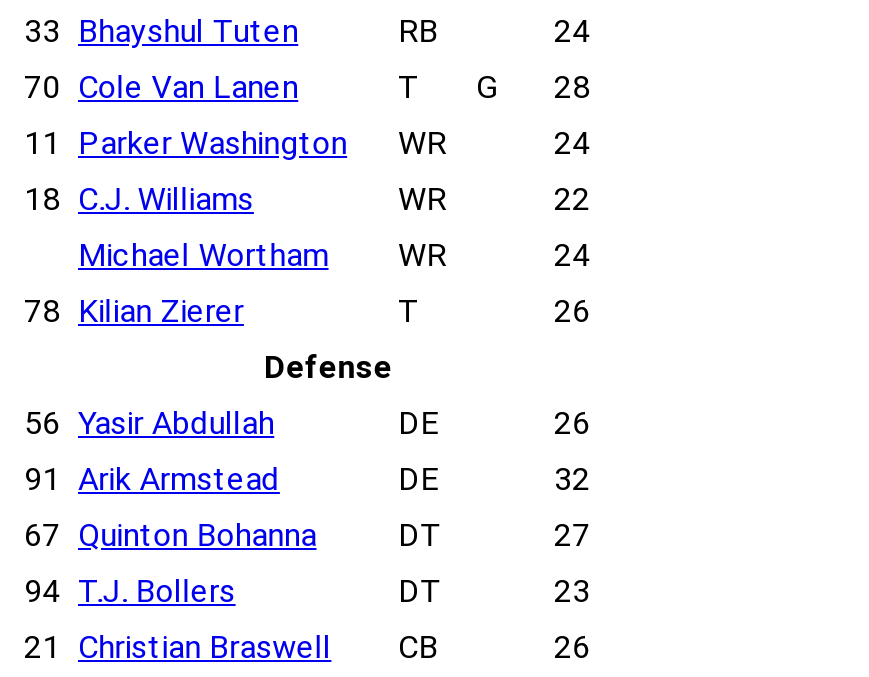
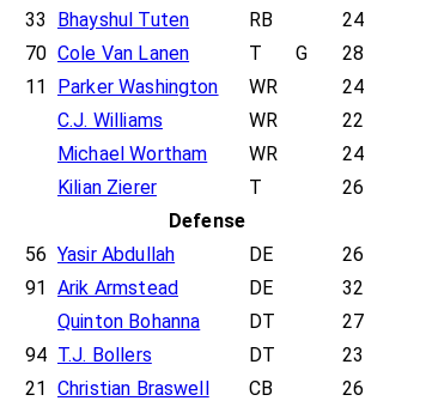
- 18 C.J. Williams
+ C.J. Williams

- 78 Kilian Zierer
+ Kilian Zierer

- 67 Quinton Bohanna
+ Quinton Bohanna
